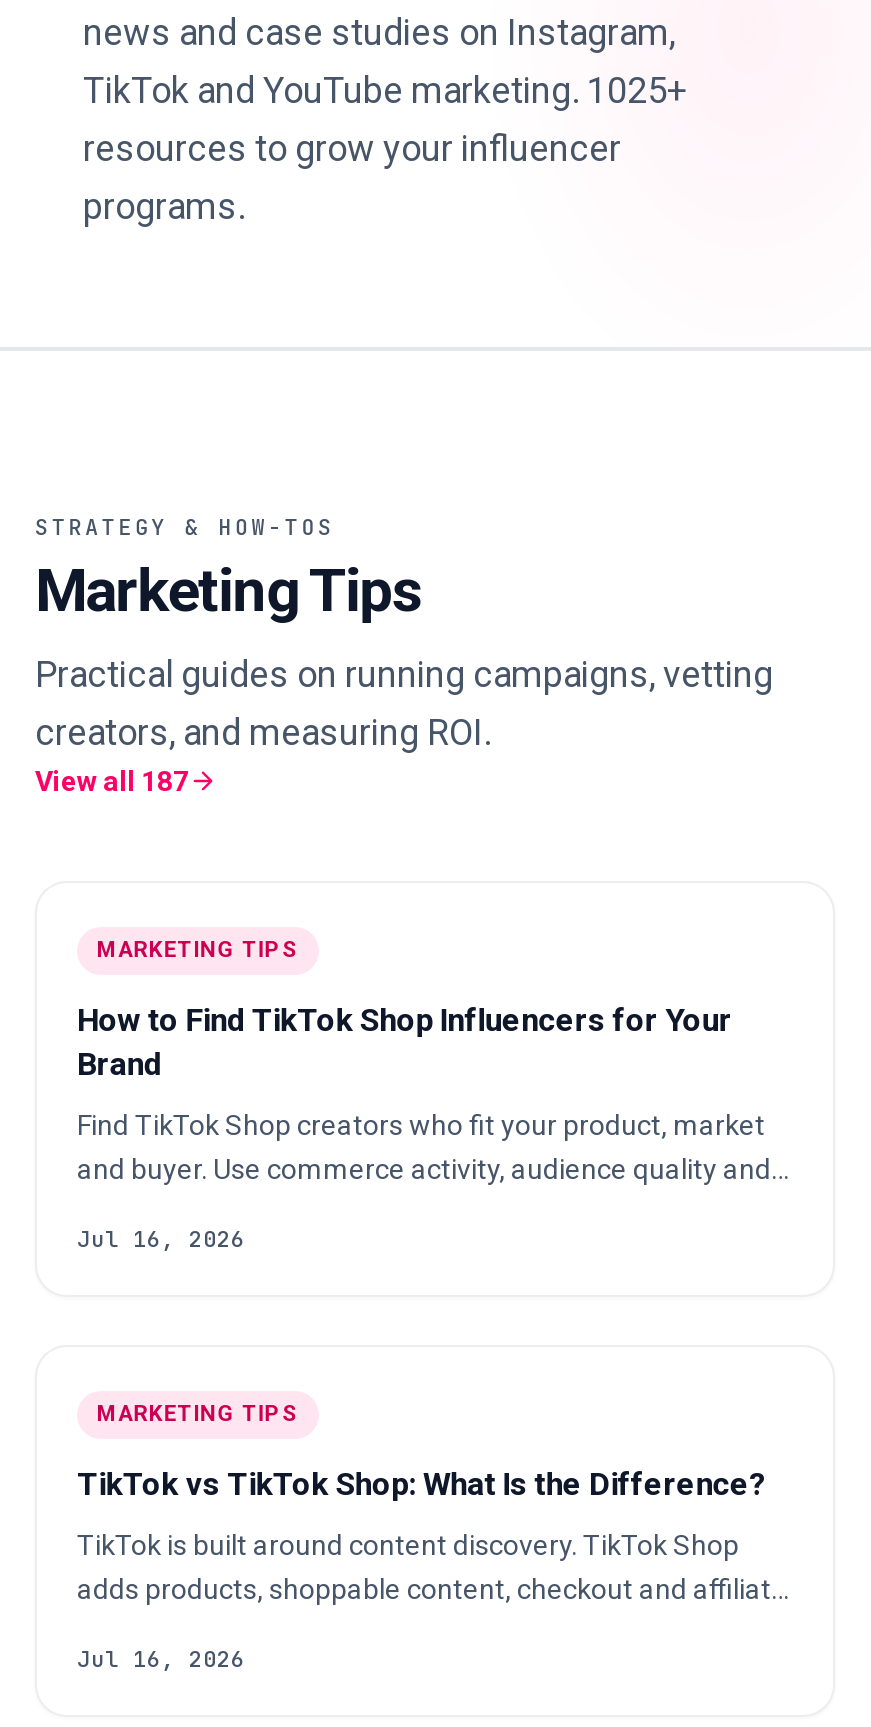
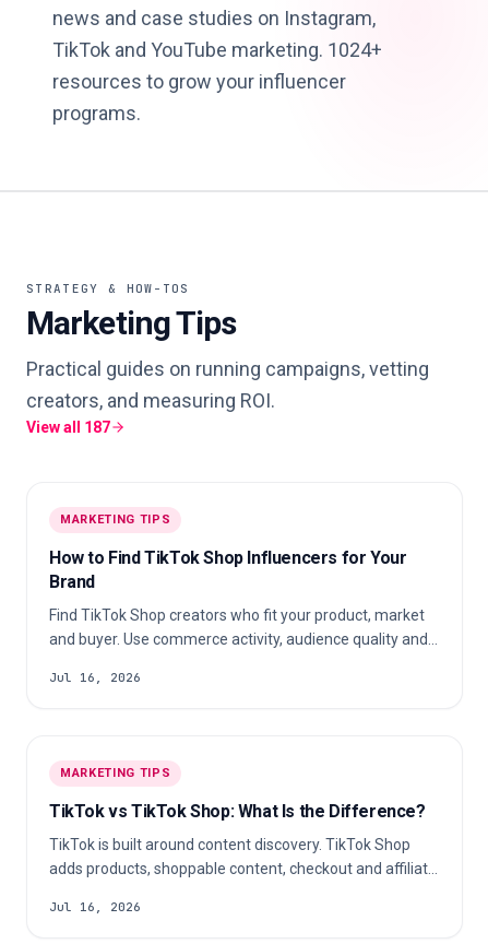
- TikTok and YouTube marketing. 1025+
+ TikTok and YouTube marketing. 1024+
